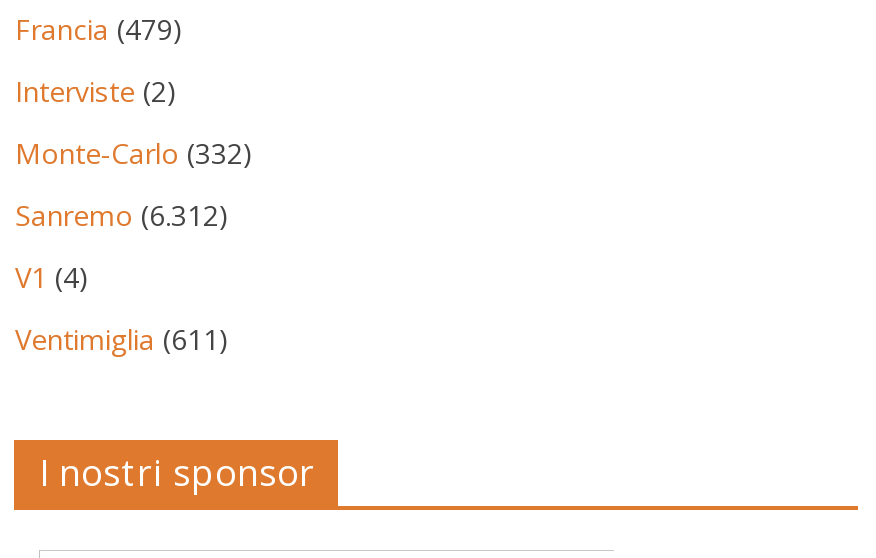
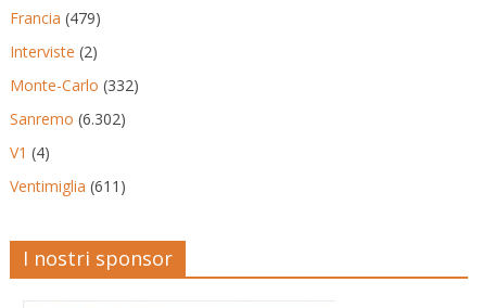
- Sanremo (6.312)
+ Sanremo (6.302)
